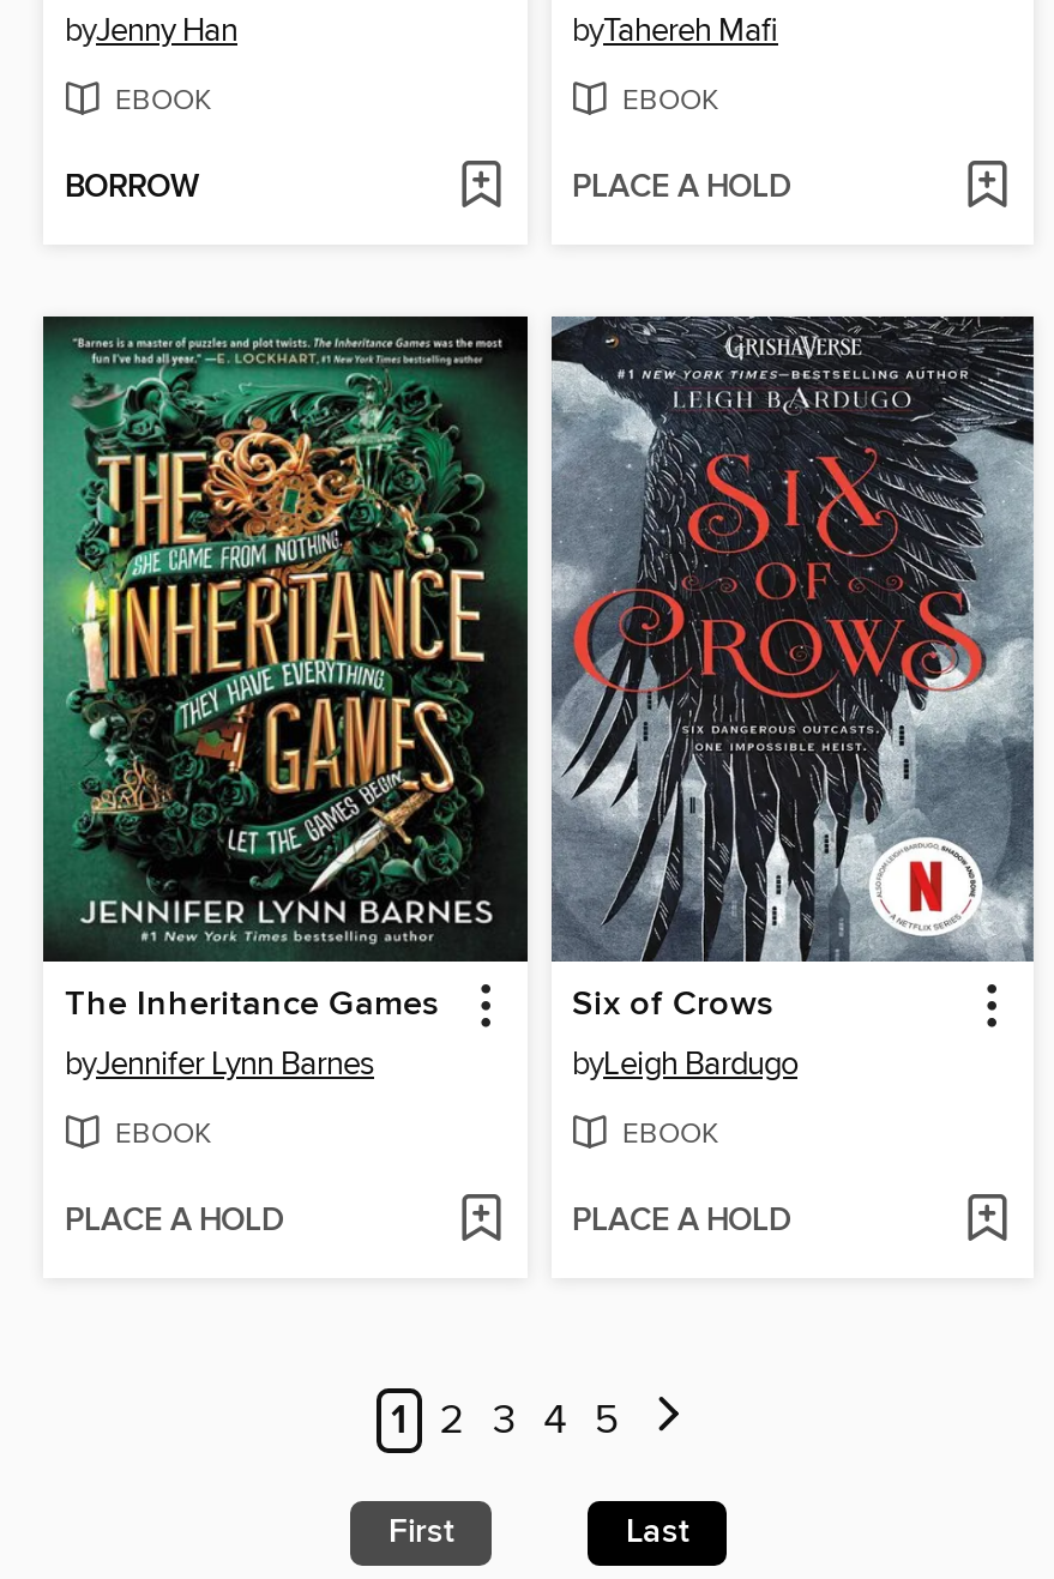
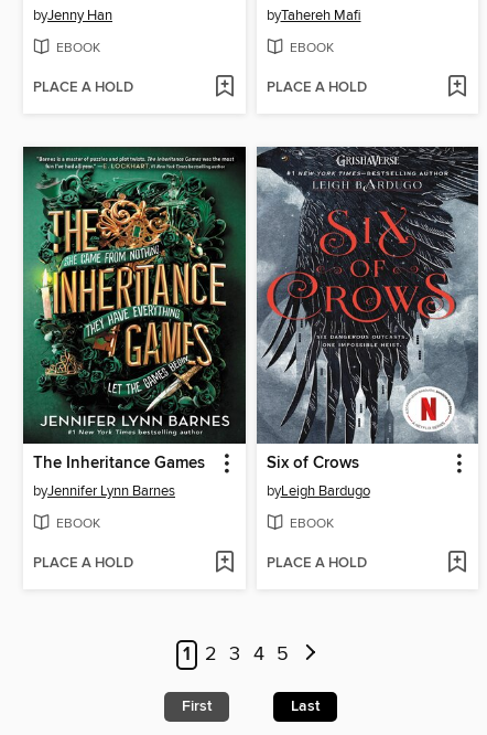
- BORROW
+ PLACE A HOLD
